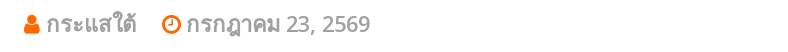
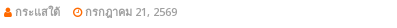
- กรกฎาคม 23, 2569
+ กรกฎาคม 21, 2569
